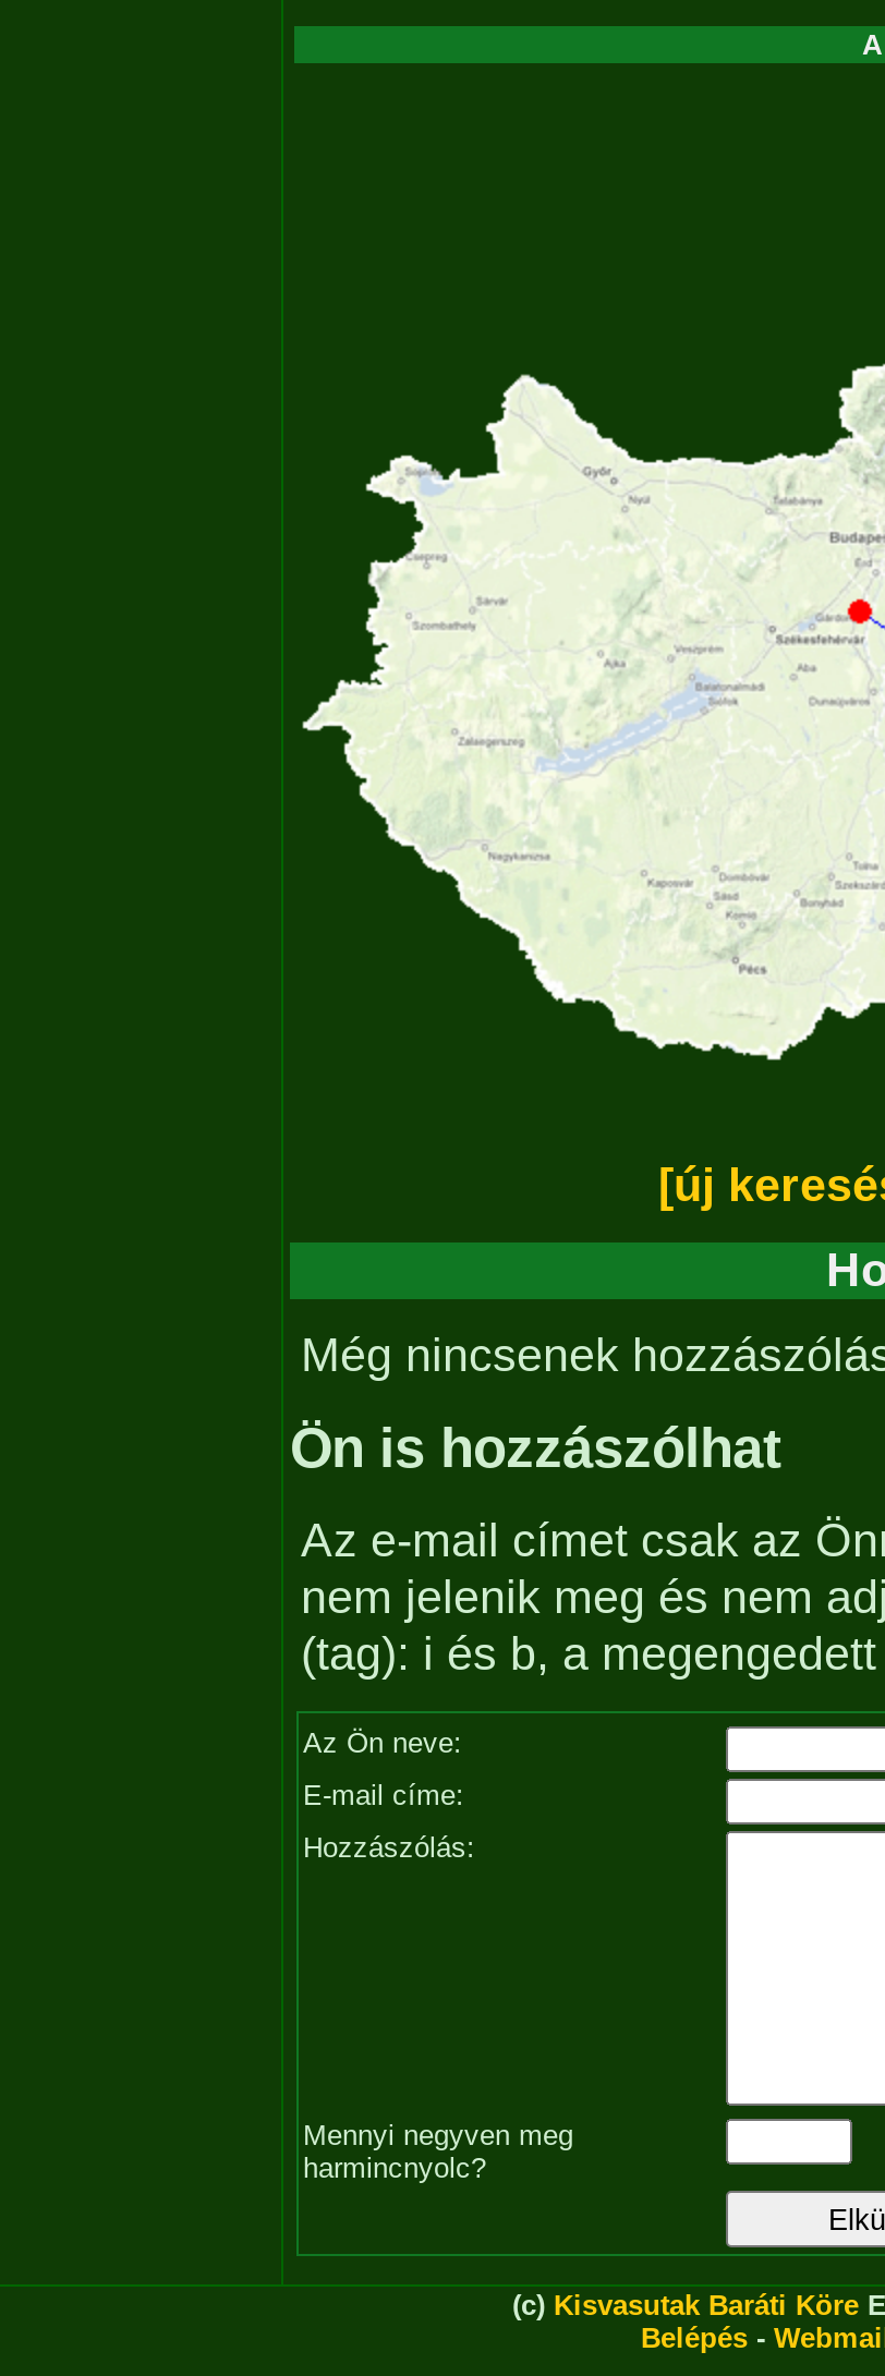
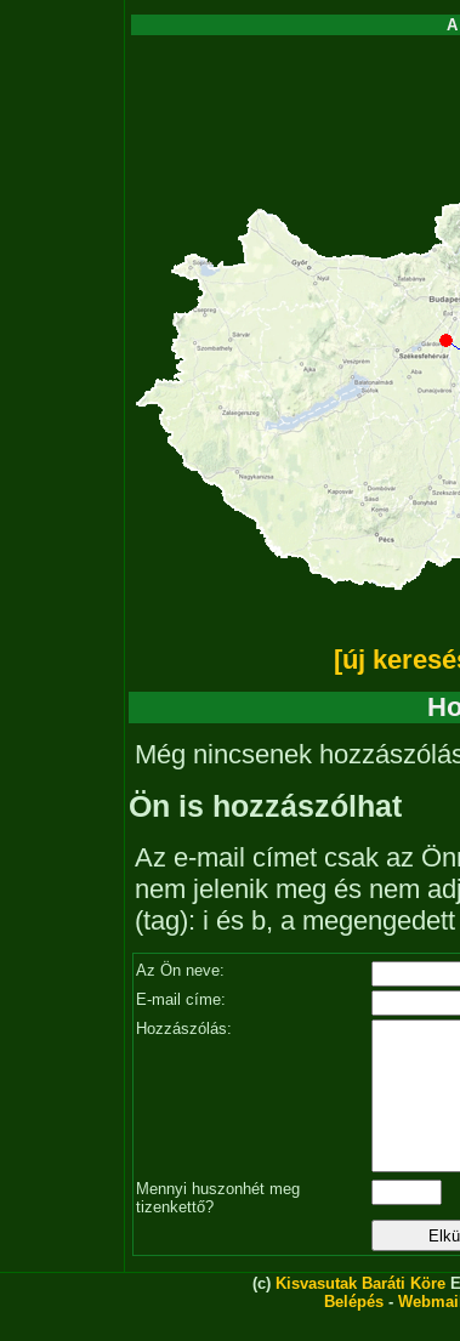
- Mennyi negyven meg
- harmincnyolc?
+ Mennyi huszonhét meg
+ tizenkettő?
